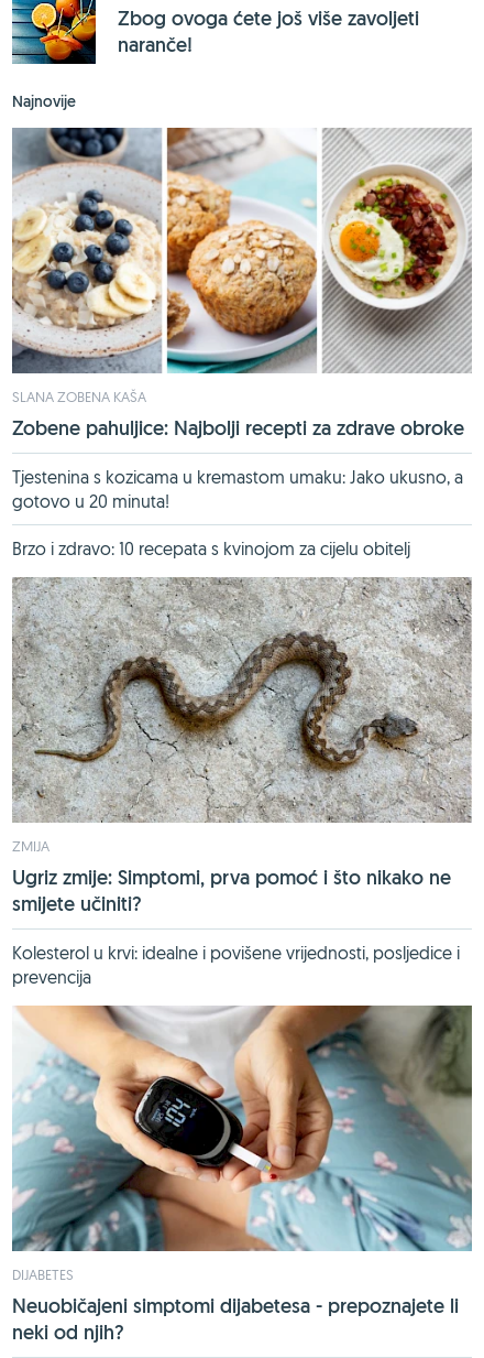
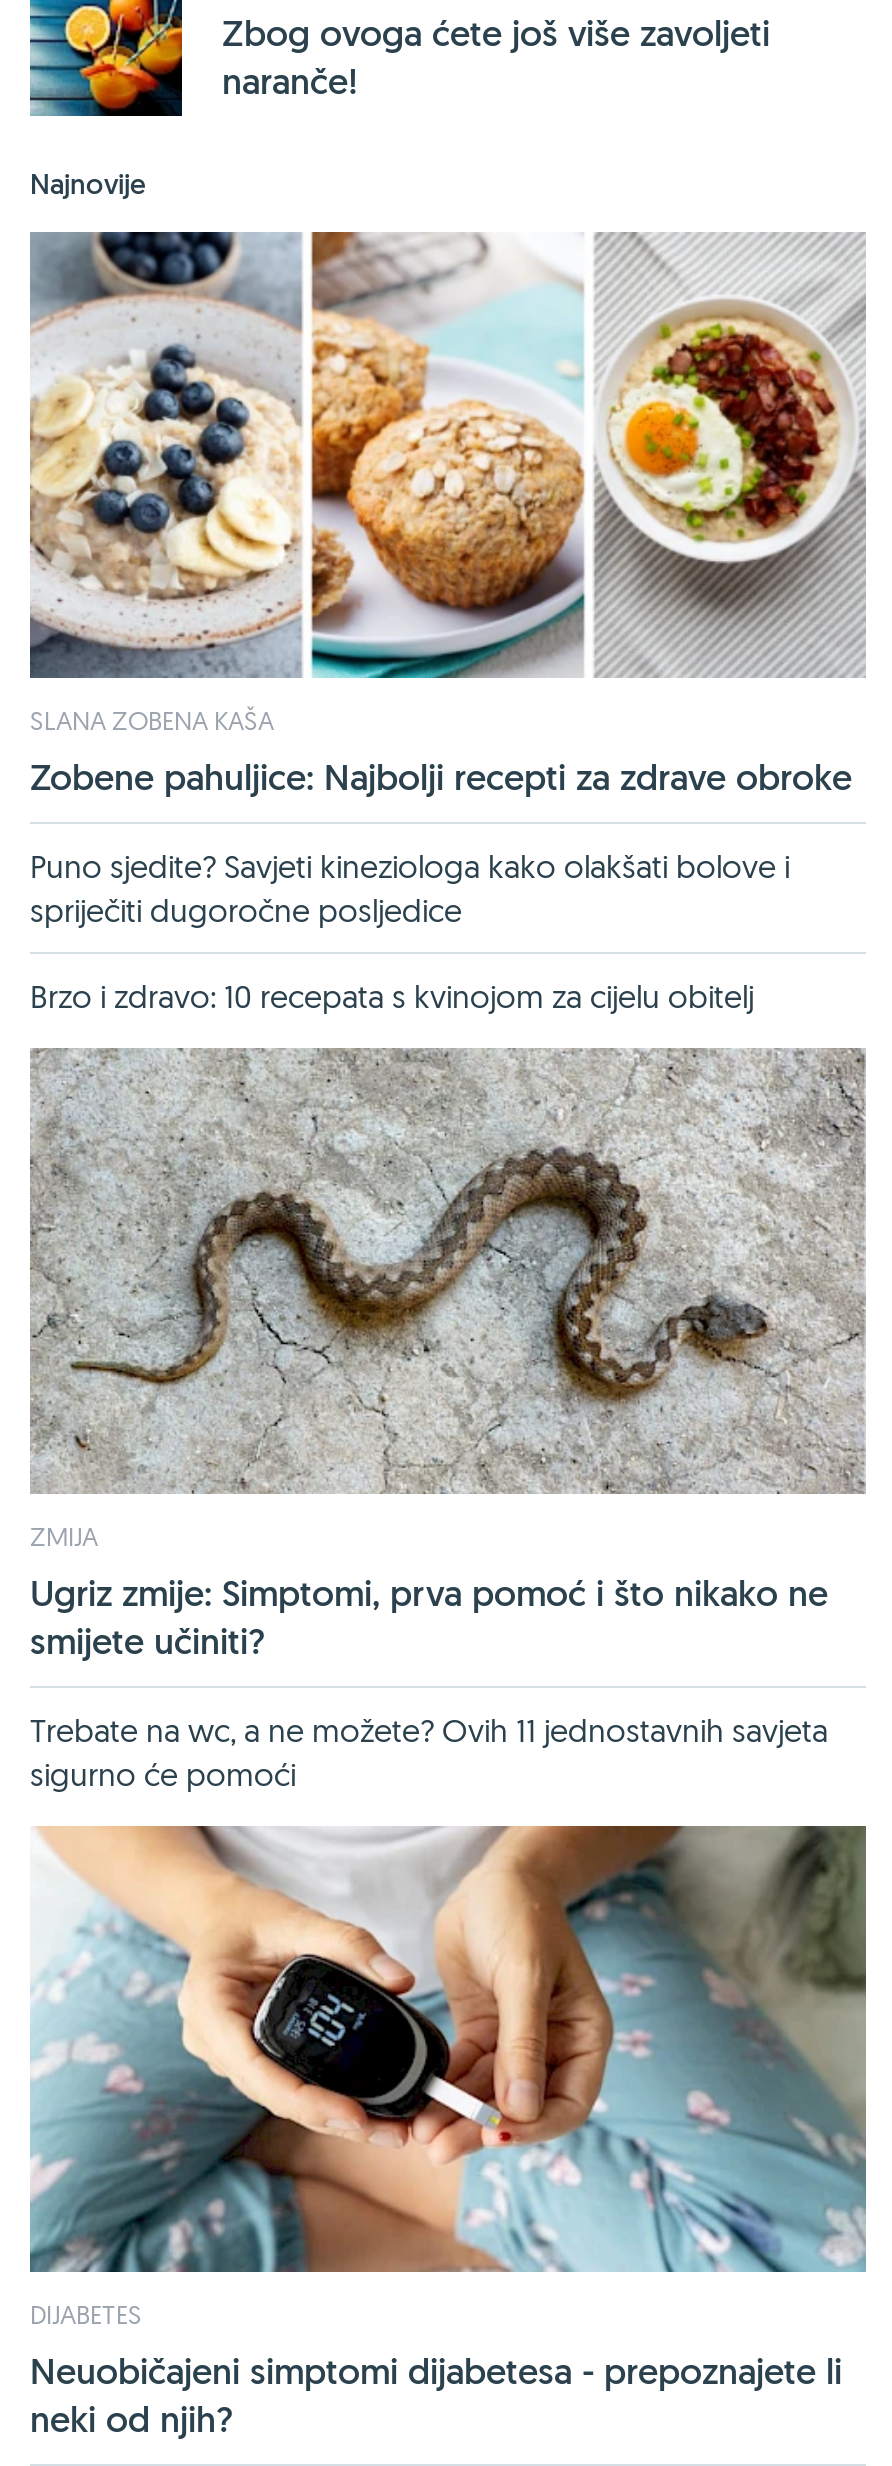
- Tjestenina s kozicama u kremastom umaku: Jako ukusno, a
- gotovo u 20 minuta!
+ Puno sjedite? Savjeti kineziologa kako olakšati bolove i
+ spriječiti dugoročne posljedice

- Kolesterol u krvi: idealne i povišene vrijednosti, posljedice i
- prevencija
+ Trebate na wc, a ne možete? Ovih 11 jednostavnih savjeta
+ sigurno će pomoći
